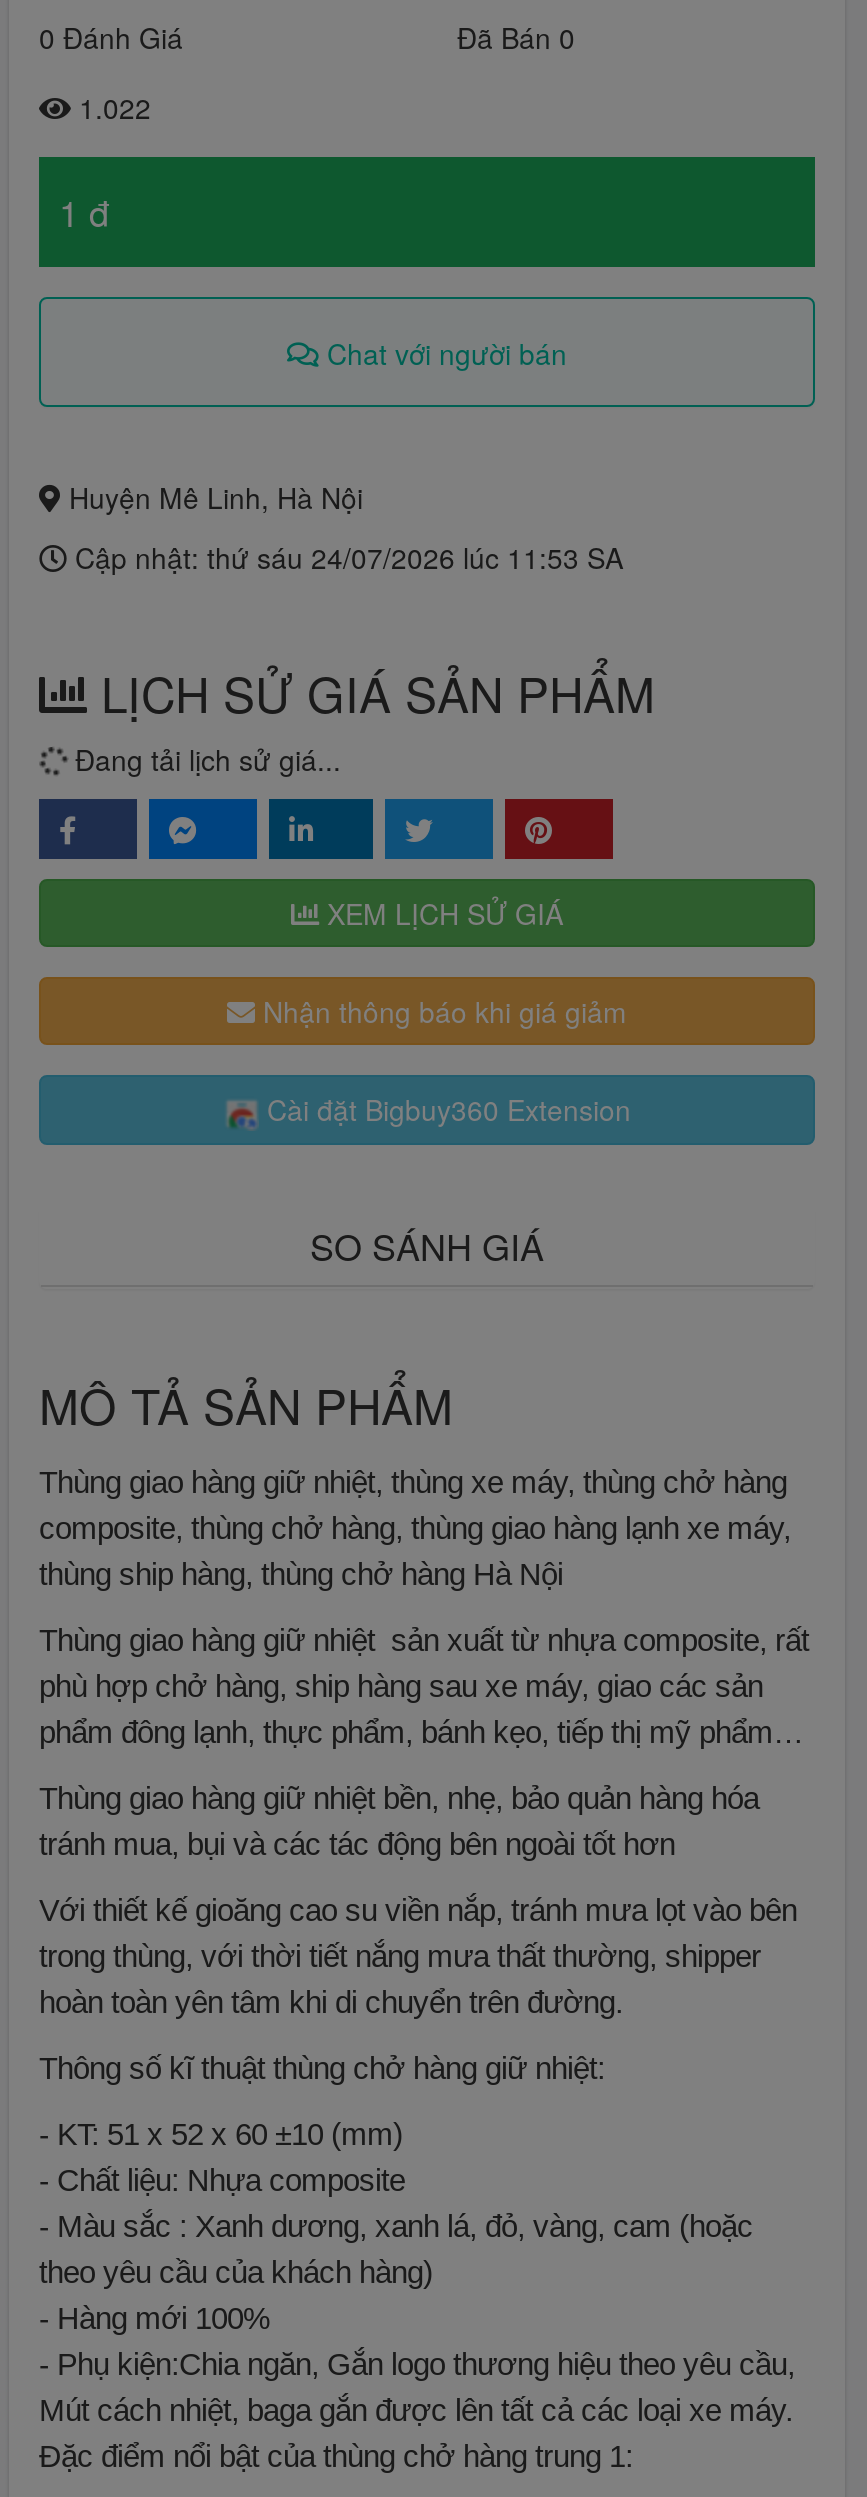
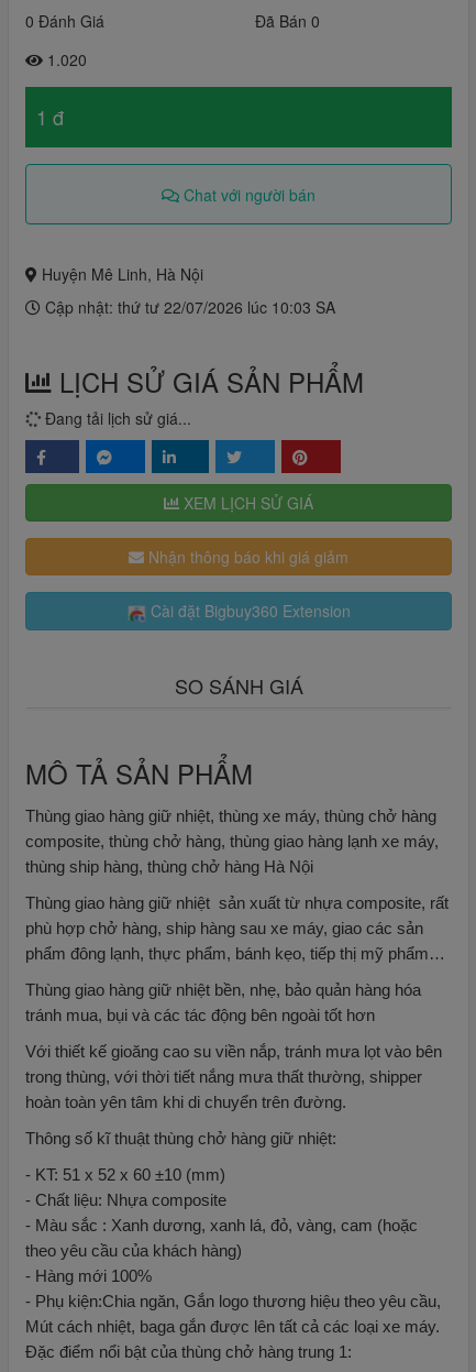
- 1.022
+ 1.020

- Cập nhật: thứ sáu 24/07/2026 lúc 11:53 SA
+ Cập nhật: thứ tư 22/07/2026 lúc 10:03 SA
